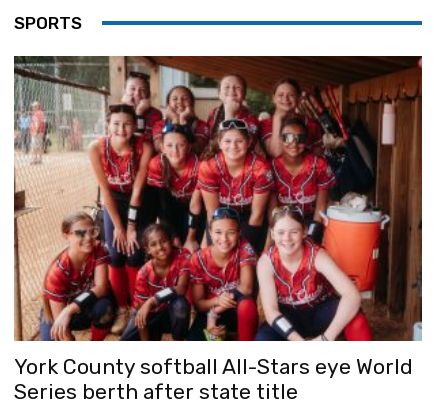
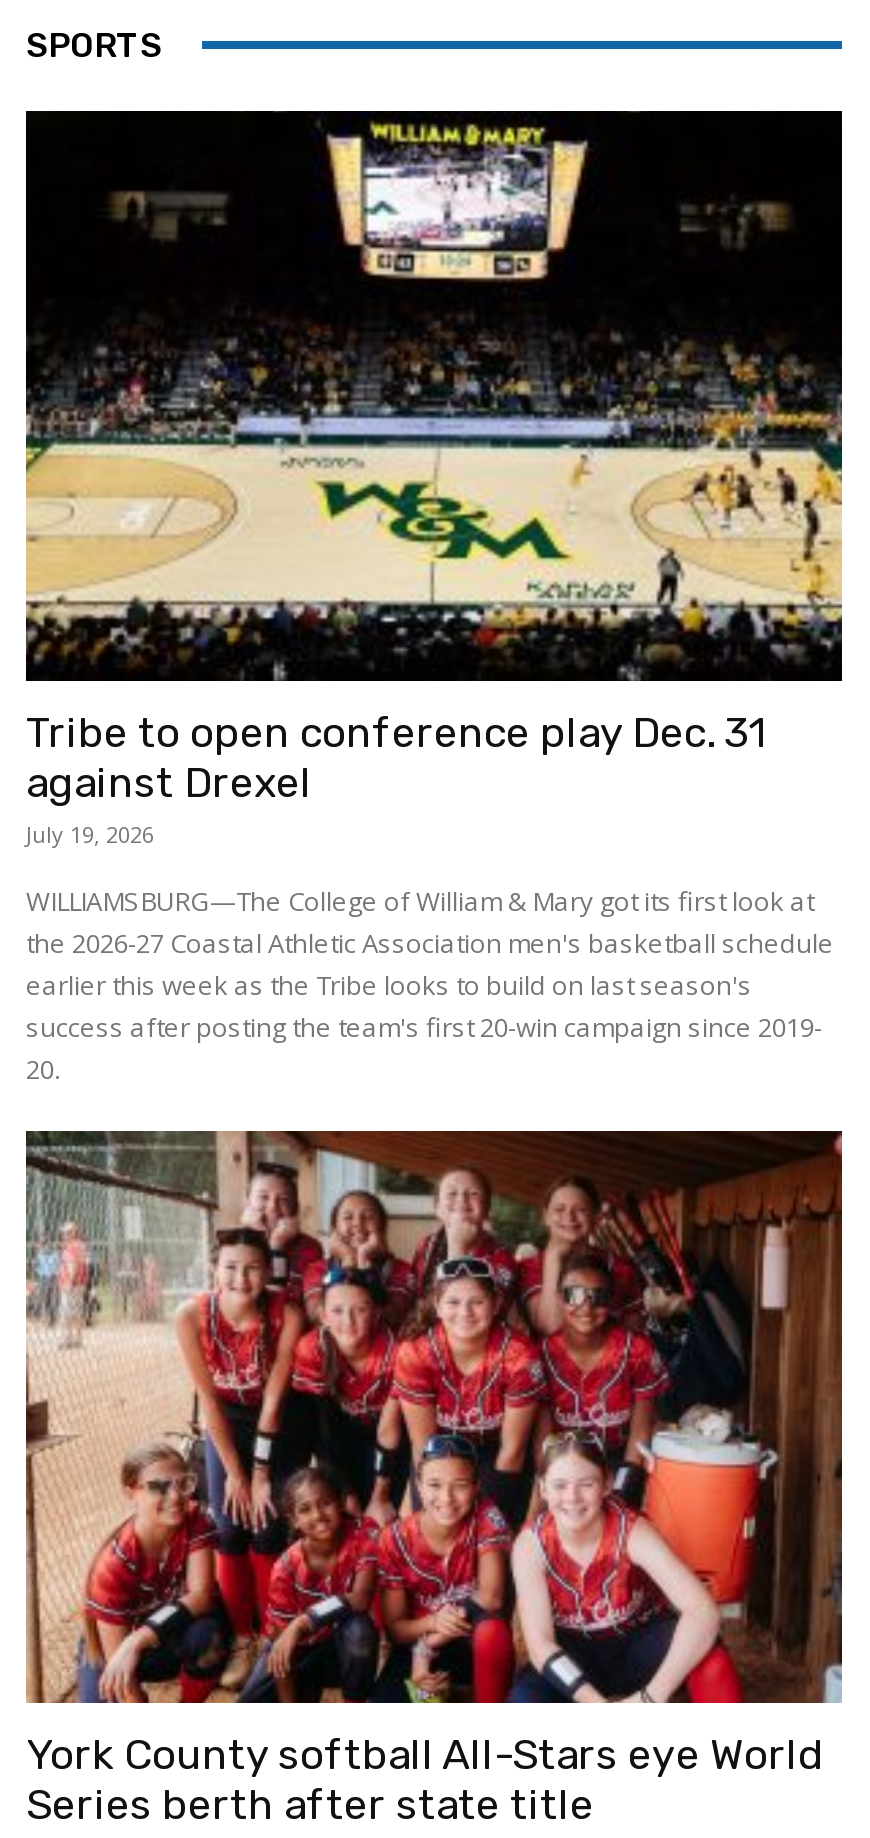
+ [image]
+ Tribe to open conference play Dec. 31
+ against Drexel
+ July 19, 2026
+ WILLIAMSBURG—The College of William & Mary got its first look at
+ the 2026-27 Coastal Athletic Association men's basketball schedule
+ earlier this week as the Tribe looks to build on last season's
+ success after posting the team's first 20-win campaign since 2019-
+ 20.
